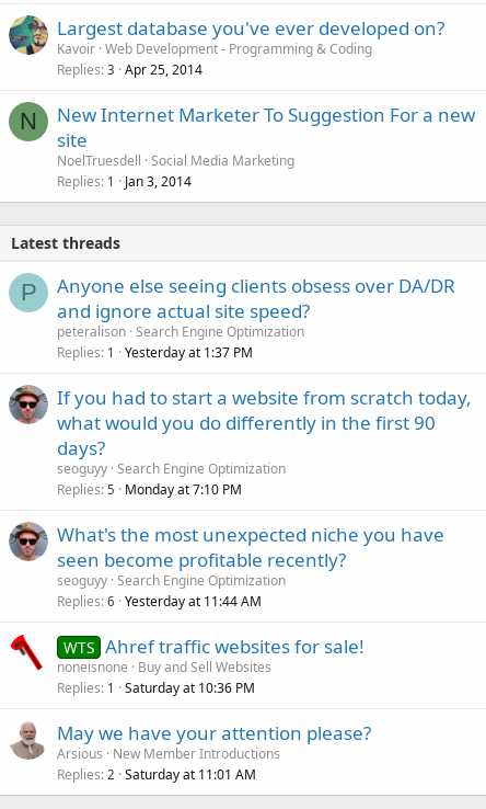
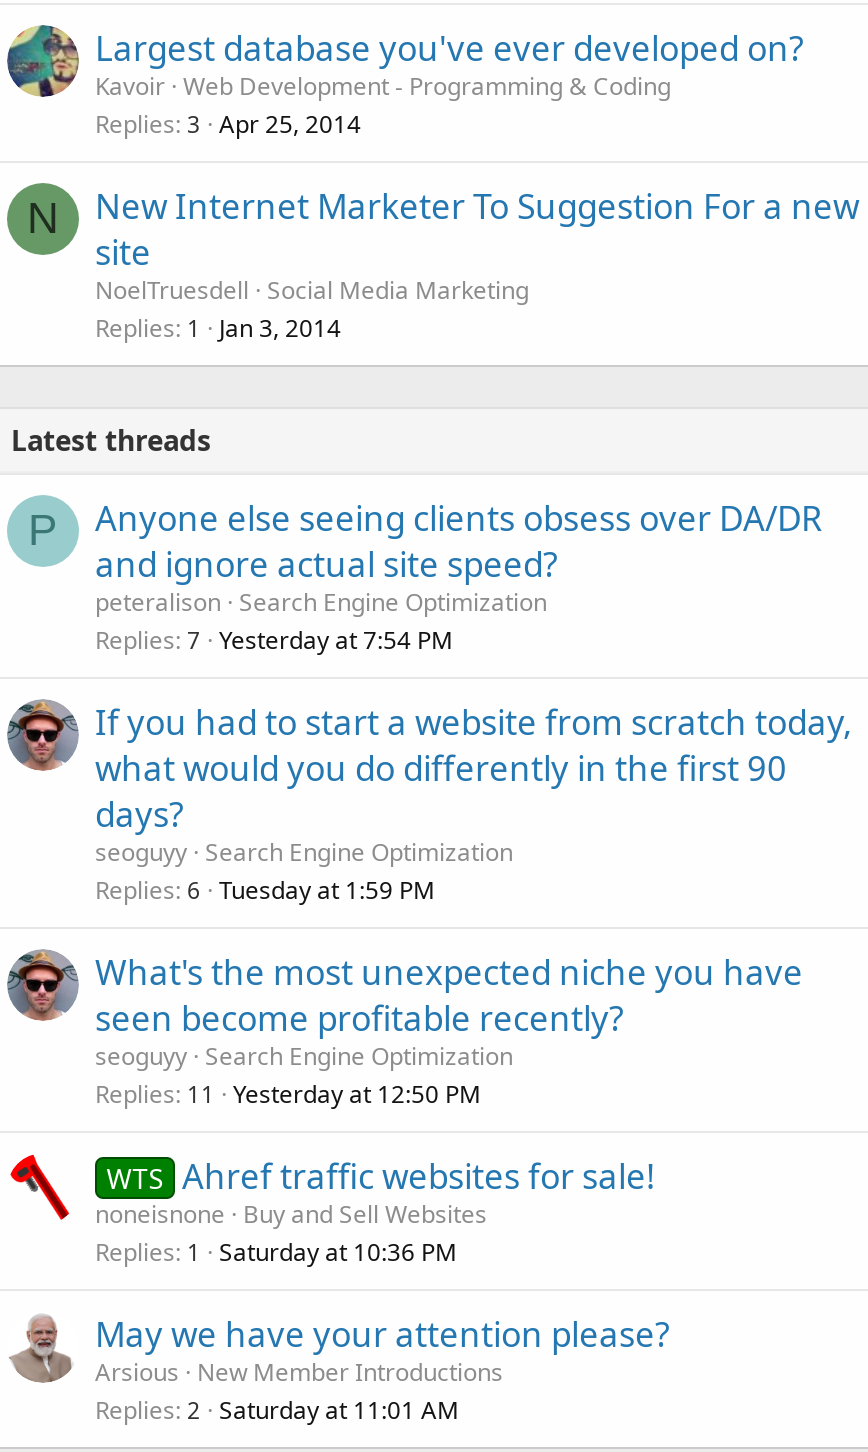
- Replies 1 Yesterday at 1:37 PM
+ Replies 7 Yesterday at 7:54 PM

- Replies 5 Monday at 7:10 PM
+ Replies 6 Tuesday at 1:59 PM

- Replies 6 Yesterday at 11:44 AM
+ Replies 11 Yesterday at 12:50 PM
